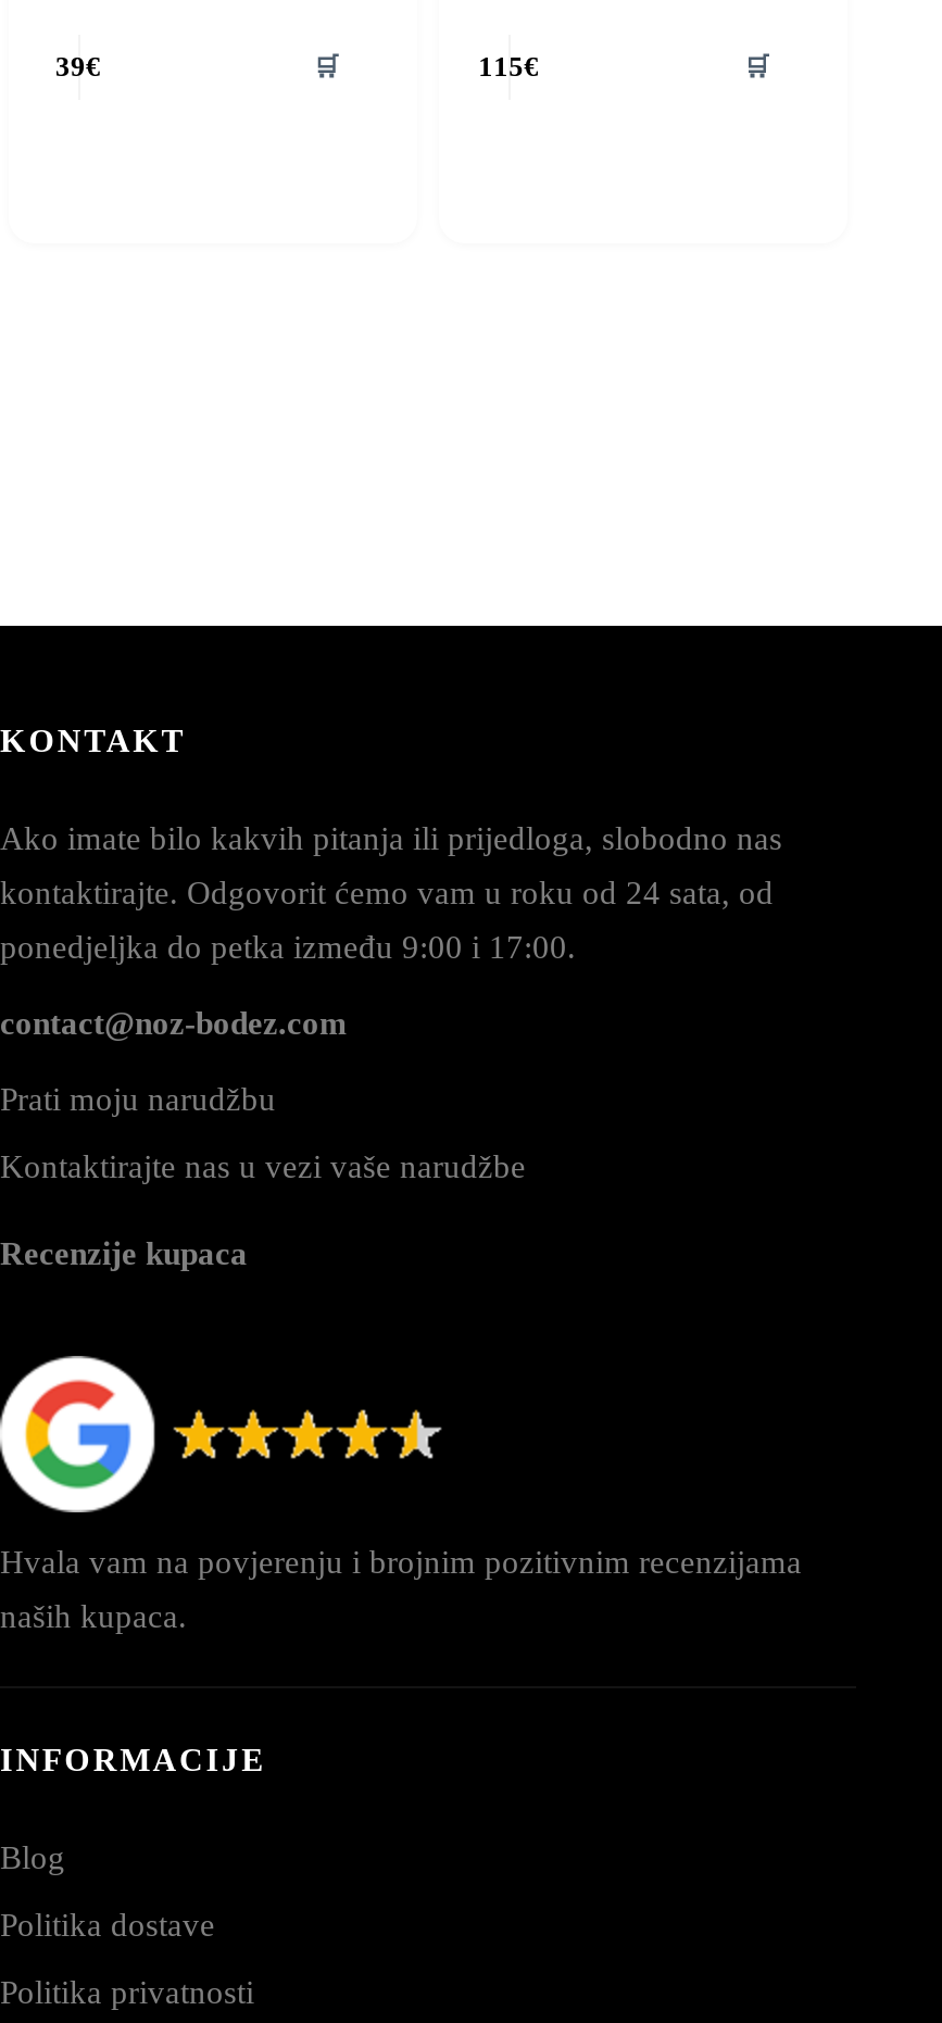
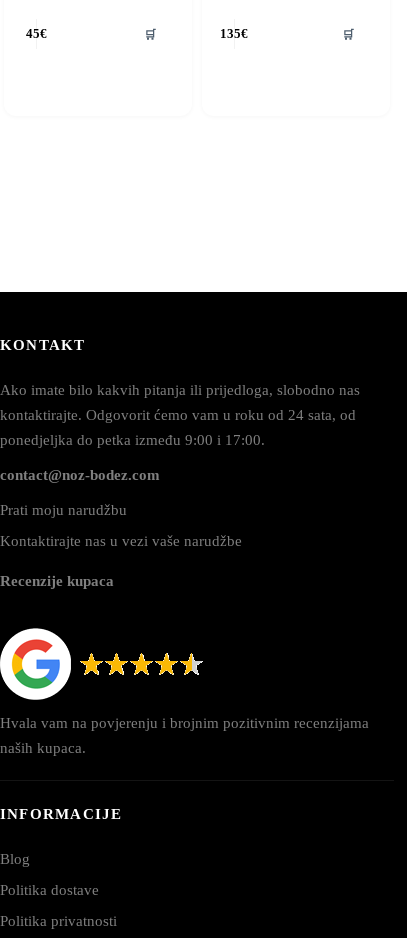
- 39€
+ 45€

- 115€
+ 135€
